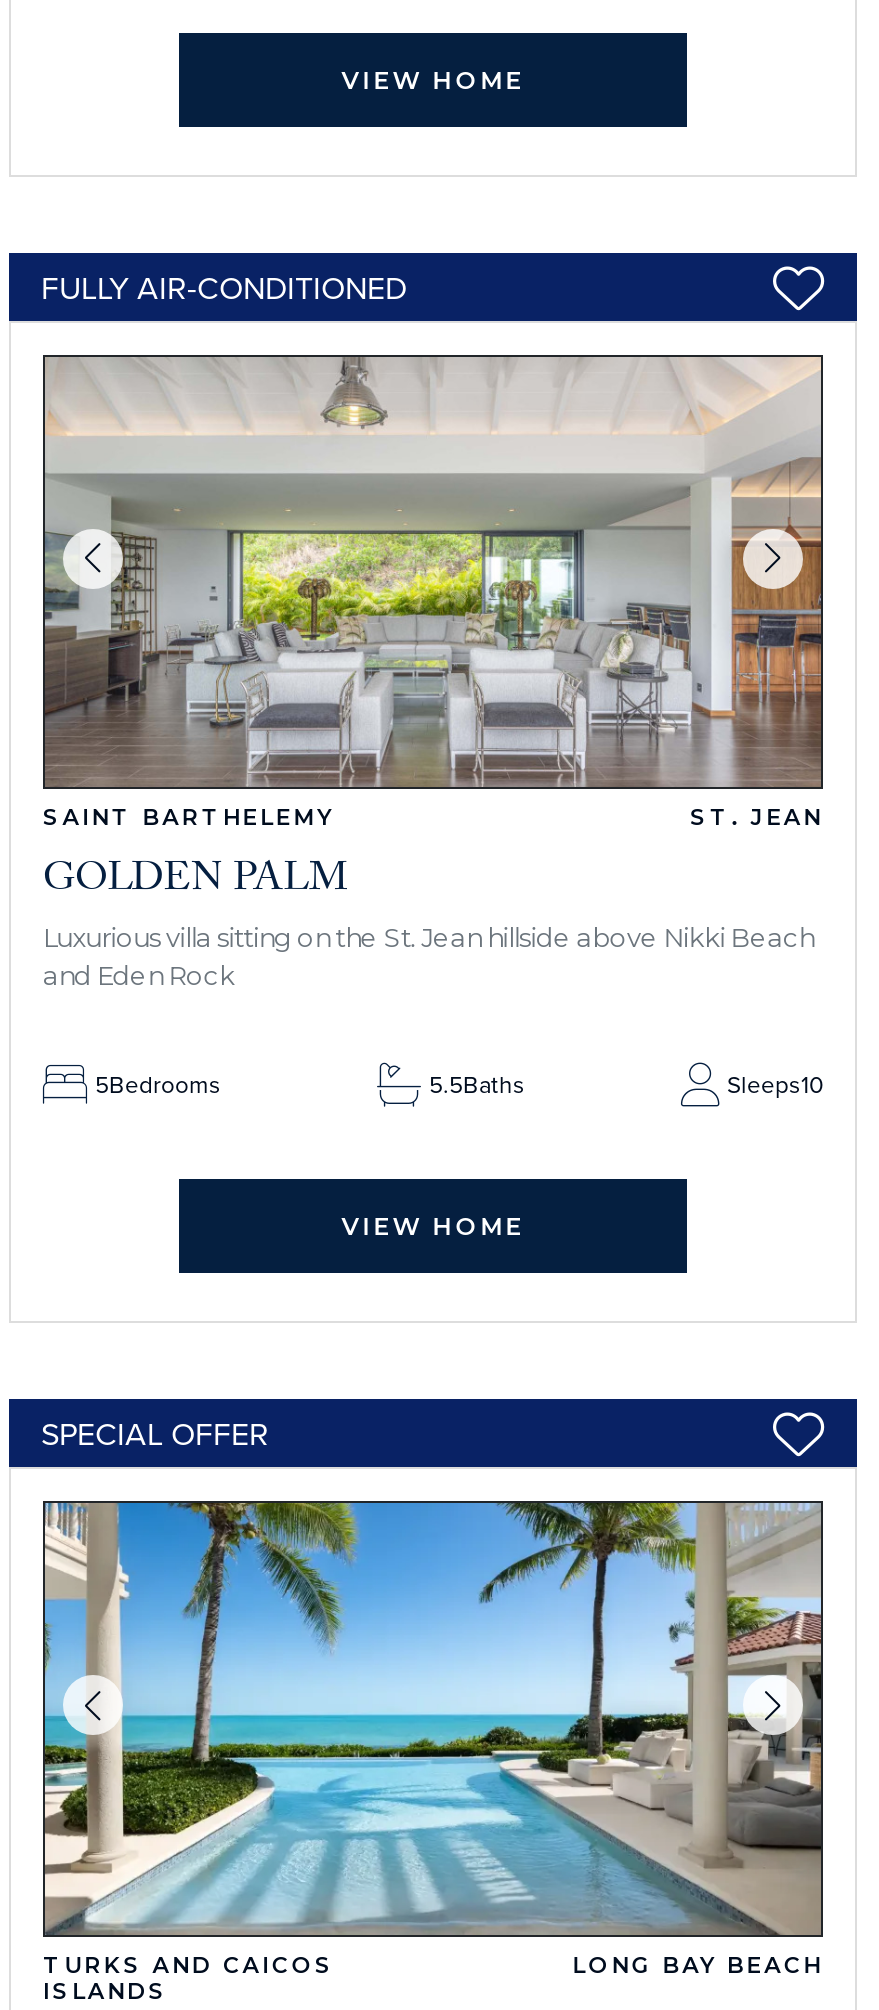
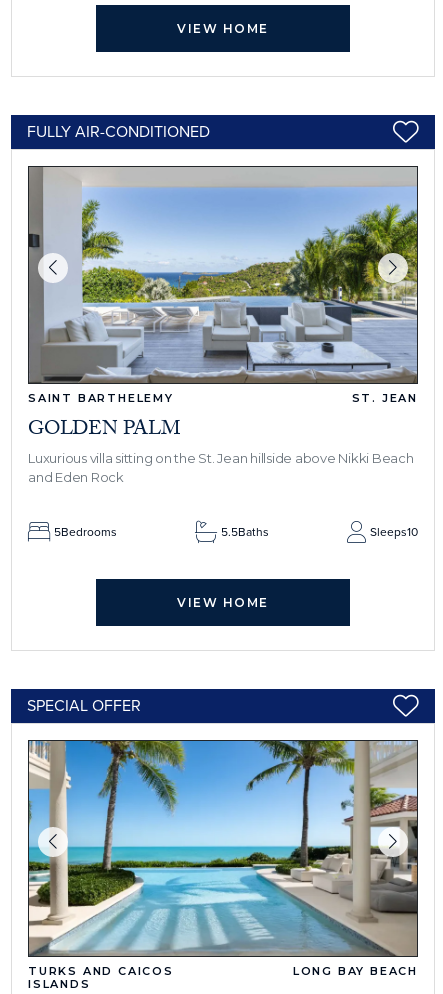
- [image]
+ [image]
